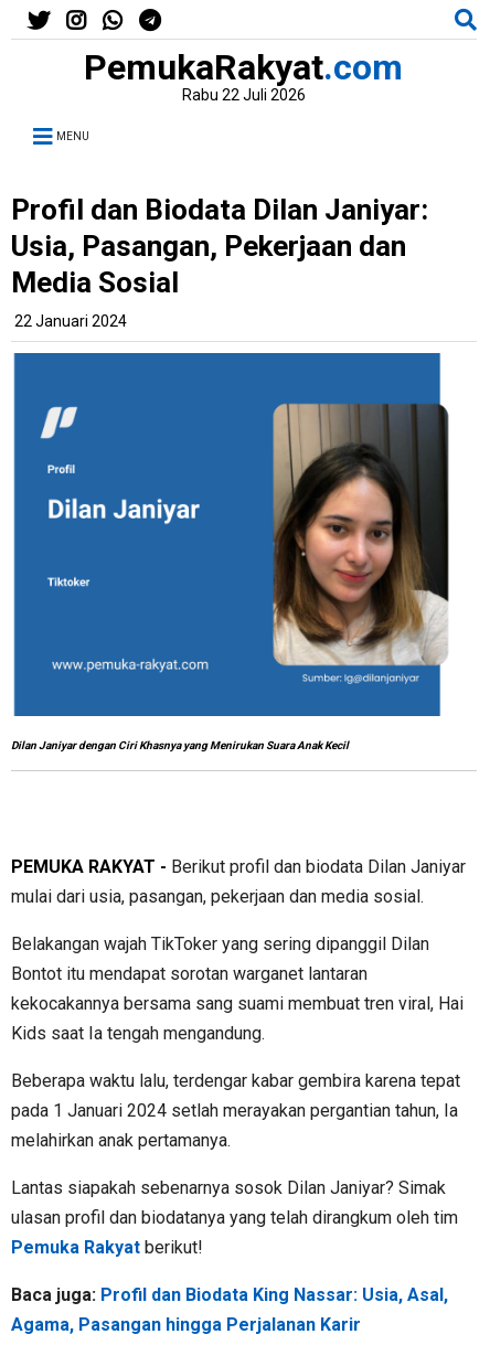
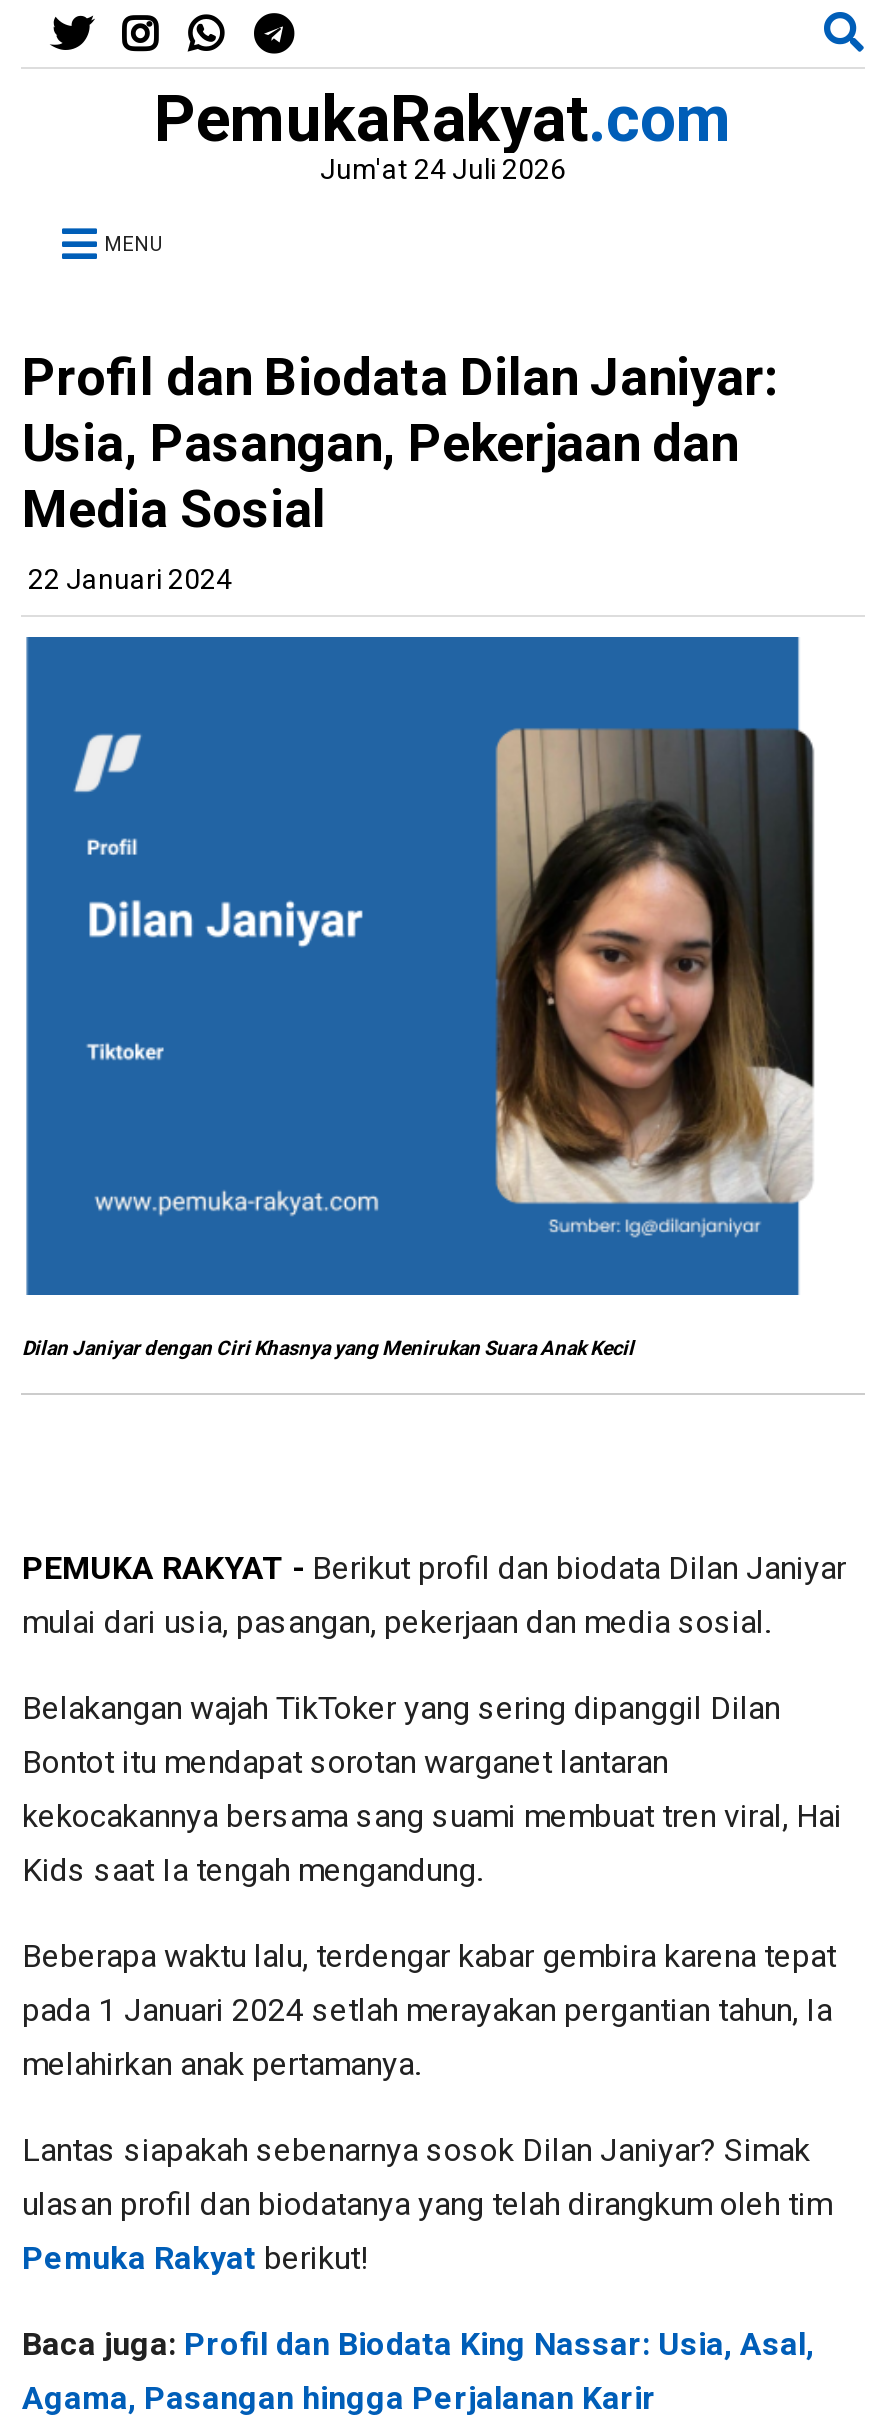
- Rabu 22 Juli 2026
+ Jum'at 24 Juli 2026
